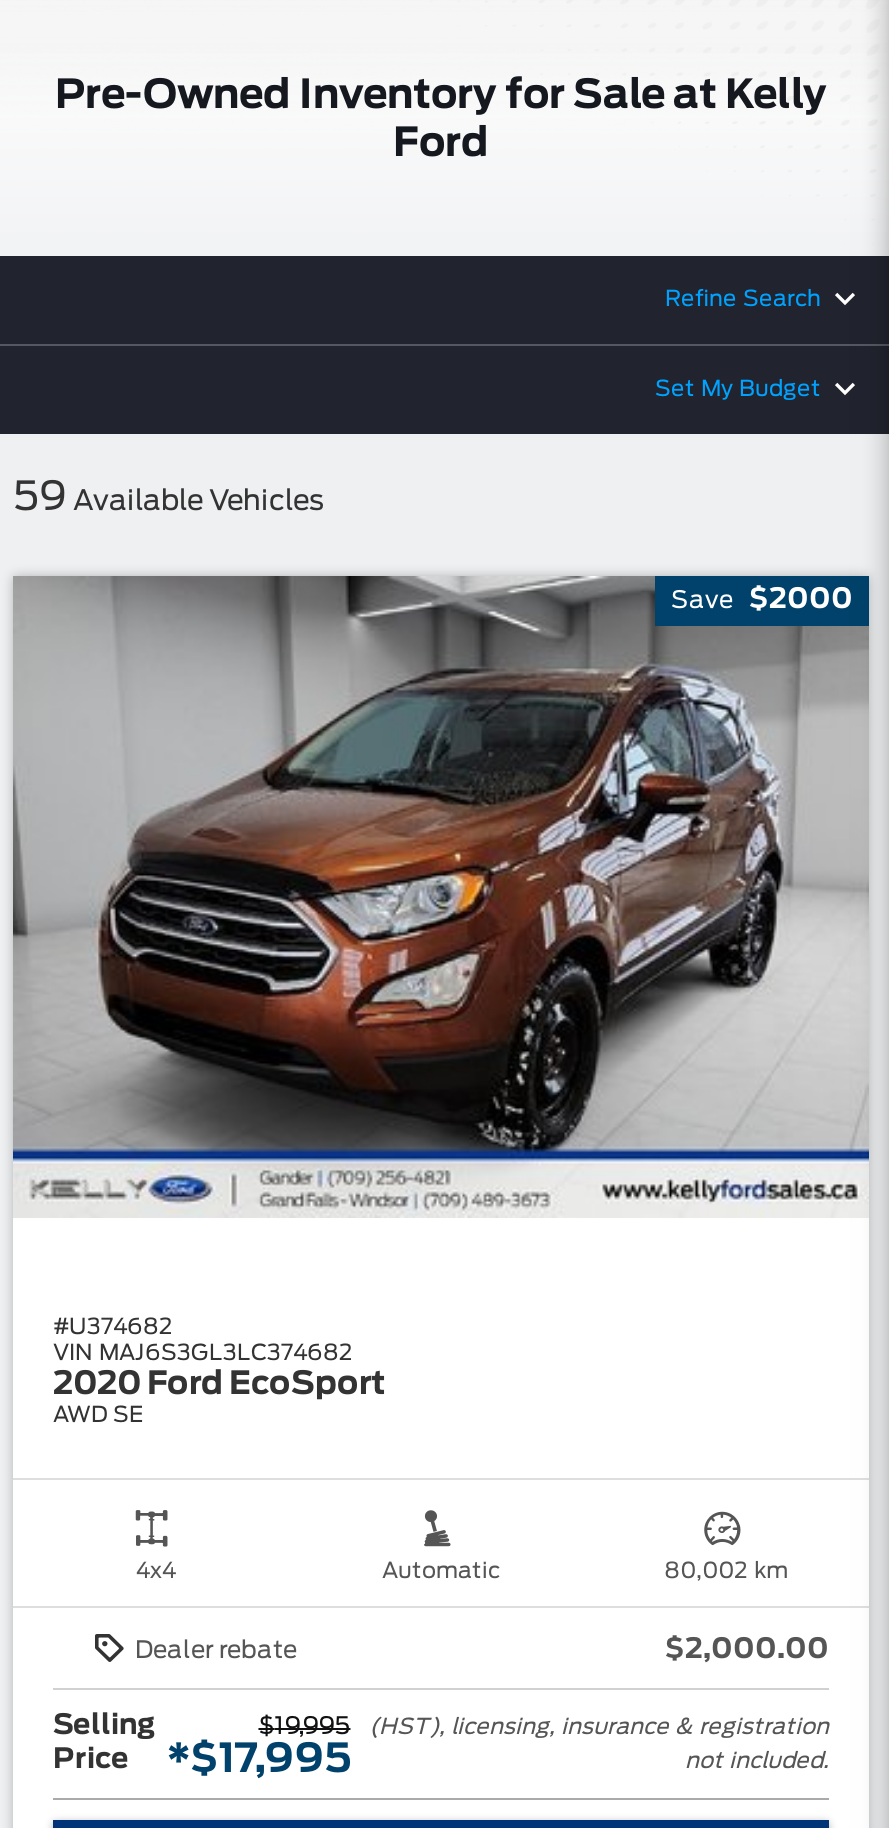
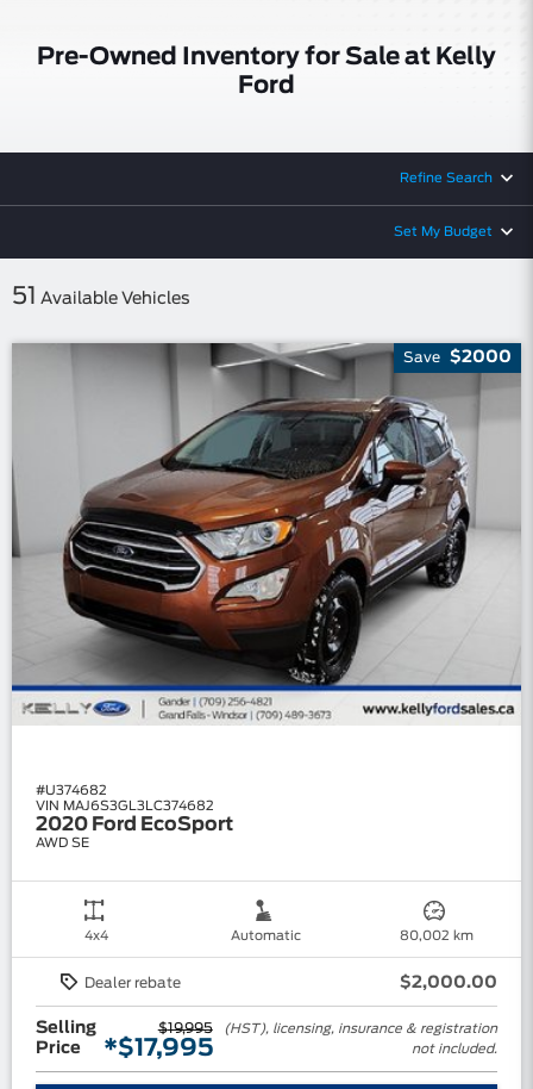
- 59 Available Vehicles
+ 51 Available Vehicles
